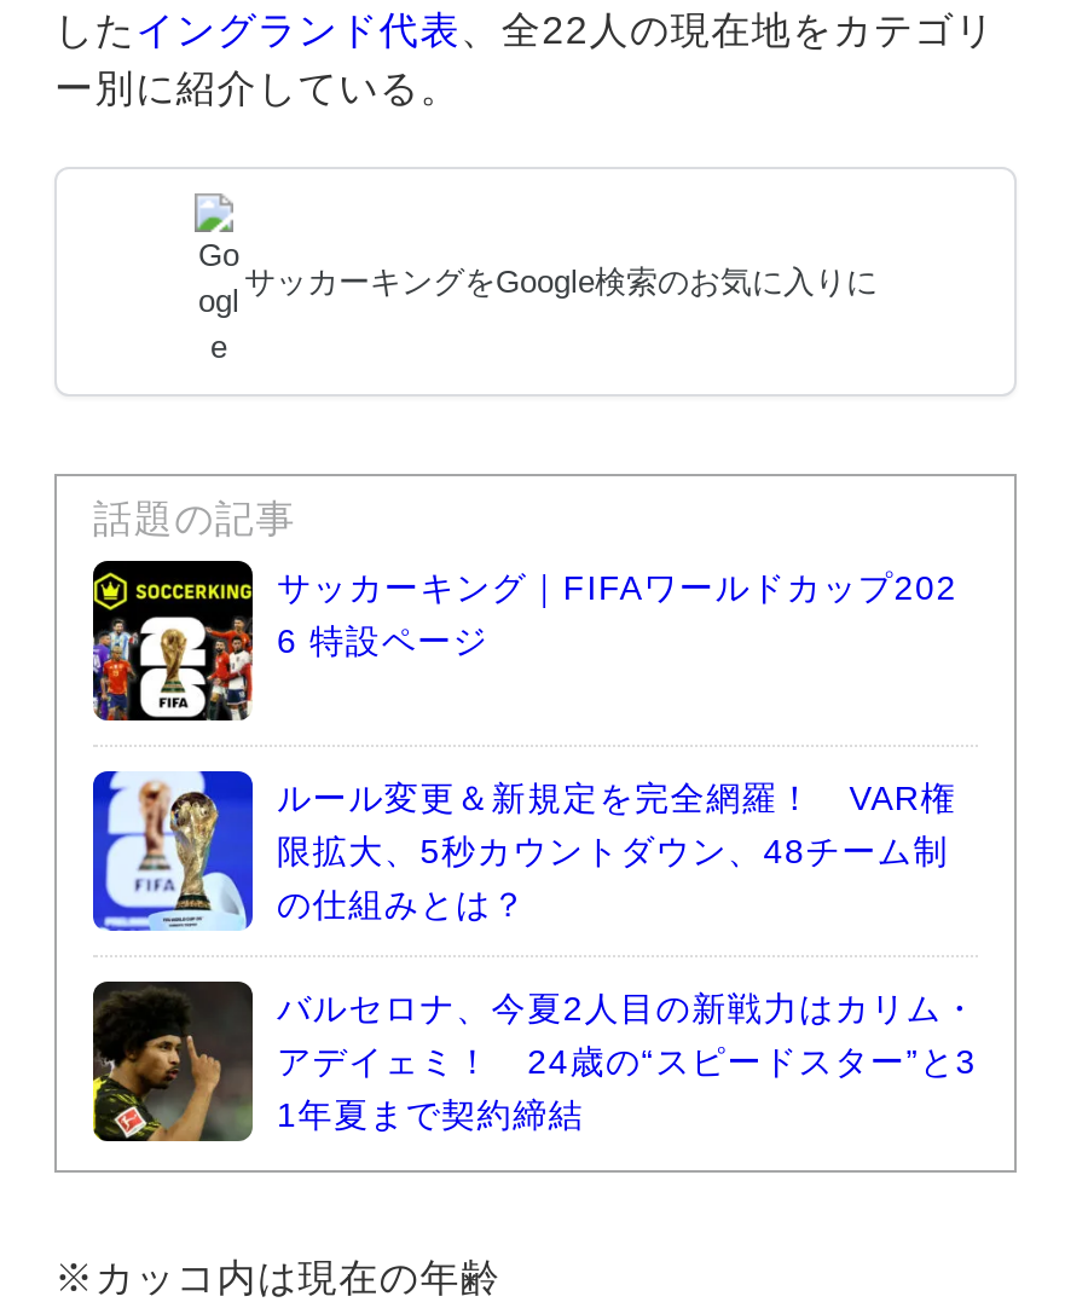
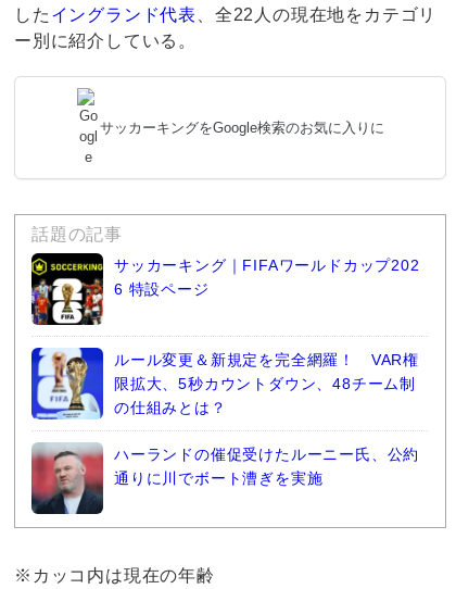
- [image]
- バルセロナ、今夏2人目の新戦力はカリム・
- アデイェミ！ 24歳の“スピードスター”と3
- 1年夏まで契約締結
+ [image]
+ ハーランドの催促受けたルーニー氏、公約
+ 通りに川でボート漕ぎを実施
